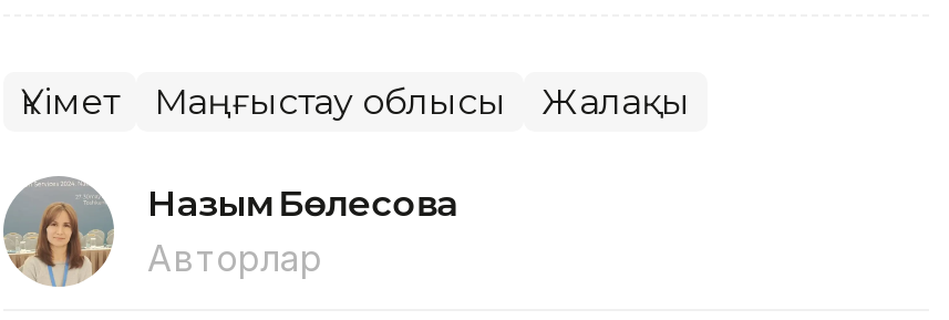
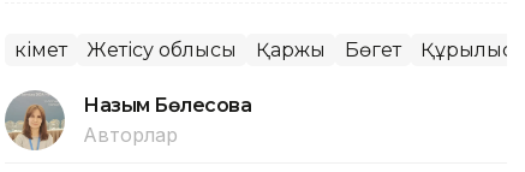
- Маңғыстау облысы
- Жалақы
+ Жетісу облысы
+ Қаржы
+ Бөгет
+ Құрылыс
